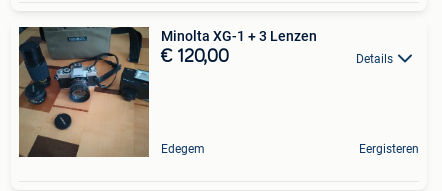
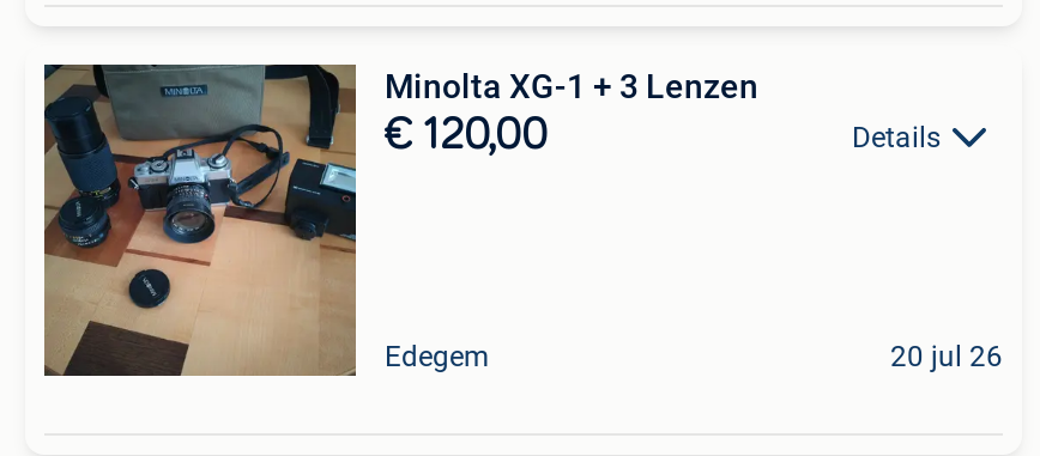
- Eergisteren
+ 20 jul 26
